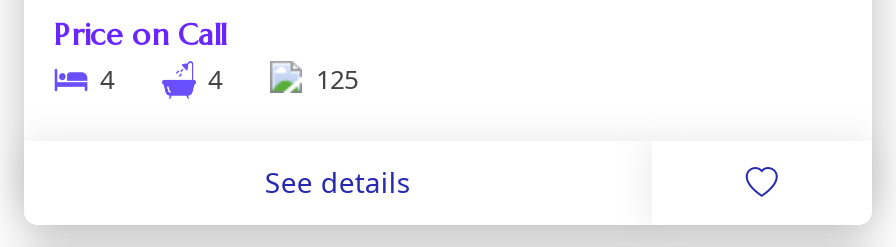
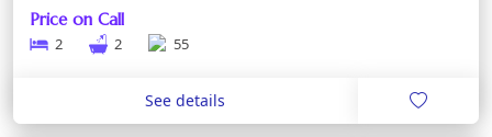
- 4
+ 2

- 4
+ 2

- 125
+ 55
